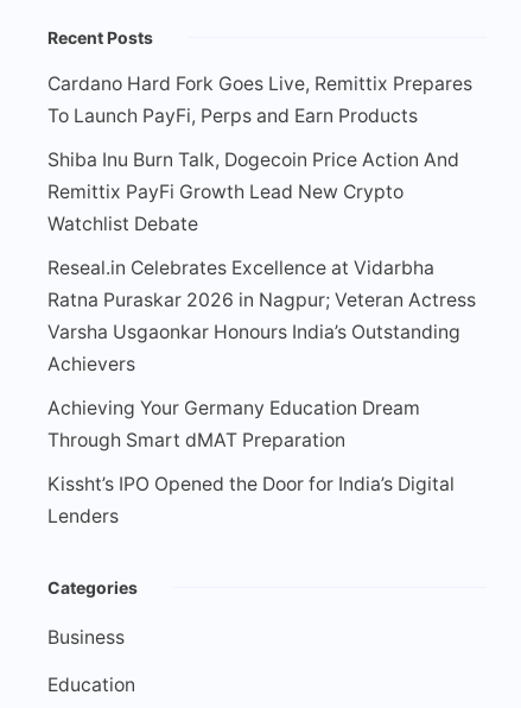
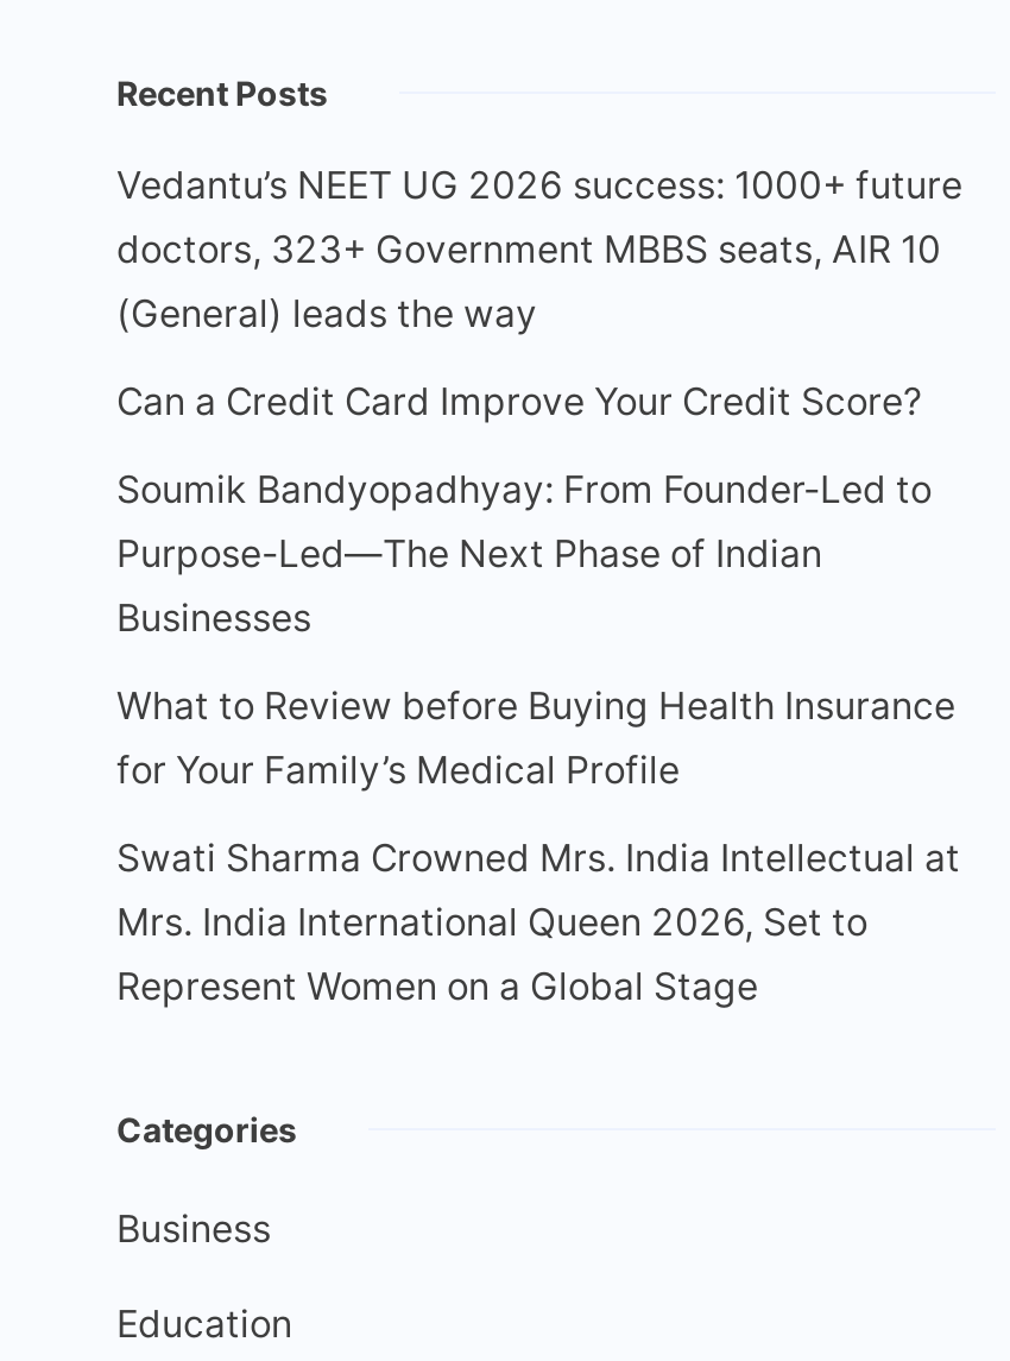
- Cardano Hard Fork Goes Live, Remittix Prepares
- To Launch PayFi, Perps and Earn Products
+ Vedantu’s NEET UG 2026 success: 1000+ future
+ doctors, 323+ Government MBBS seats, AIR 10
+ (General) leads the way

- Shiba Inu Burn Talk, Dogecoin Price Action And
- Remittix PayFi Growth Lead New Crypto
- Watchlist Debate
+ Can a Credit Card Improve Your Credit Score?

- Reseal.in Celebrates Excellence at Vidarbha
- Ratna Puraskar 2026 in Nagpur; Veteran Actress
- Varsha Usgaonkar Honours India’s Outstanding
- Achievers
+ Soumik Bandyopadhyay: From Founder-Led to
+ Purpose-Led—The Next Phase of Indian
+ Businesses

- Achieving Your Germany Education Dream
- Through Smart dMAT Preparation
+ What to Review before Buying Health Insurance
+ for Your Family’s Medical Profile

- Kissht’s IPO Opened the Door for India’s Digital
- Lenders
+ Swati Sharma Crowned Mrs. India Intellectual at
+ Mrs. India International Queen 2026, Set to
+ Represent Women on a Global Stage
